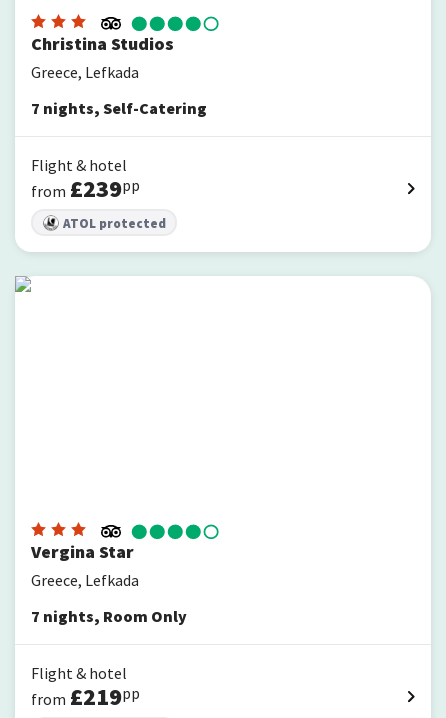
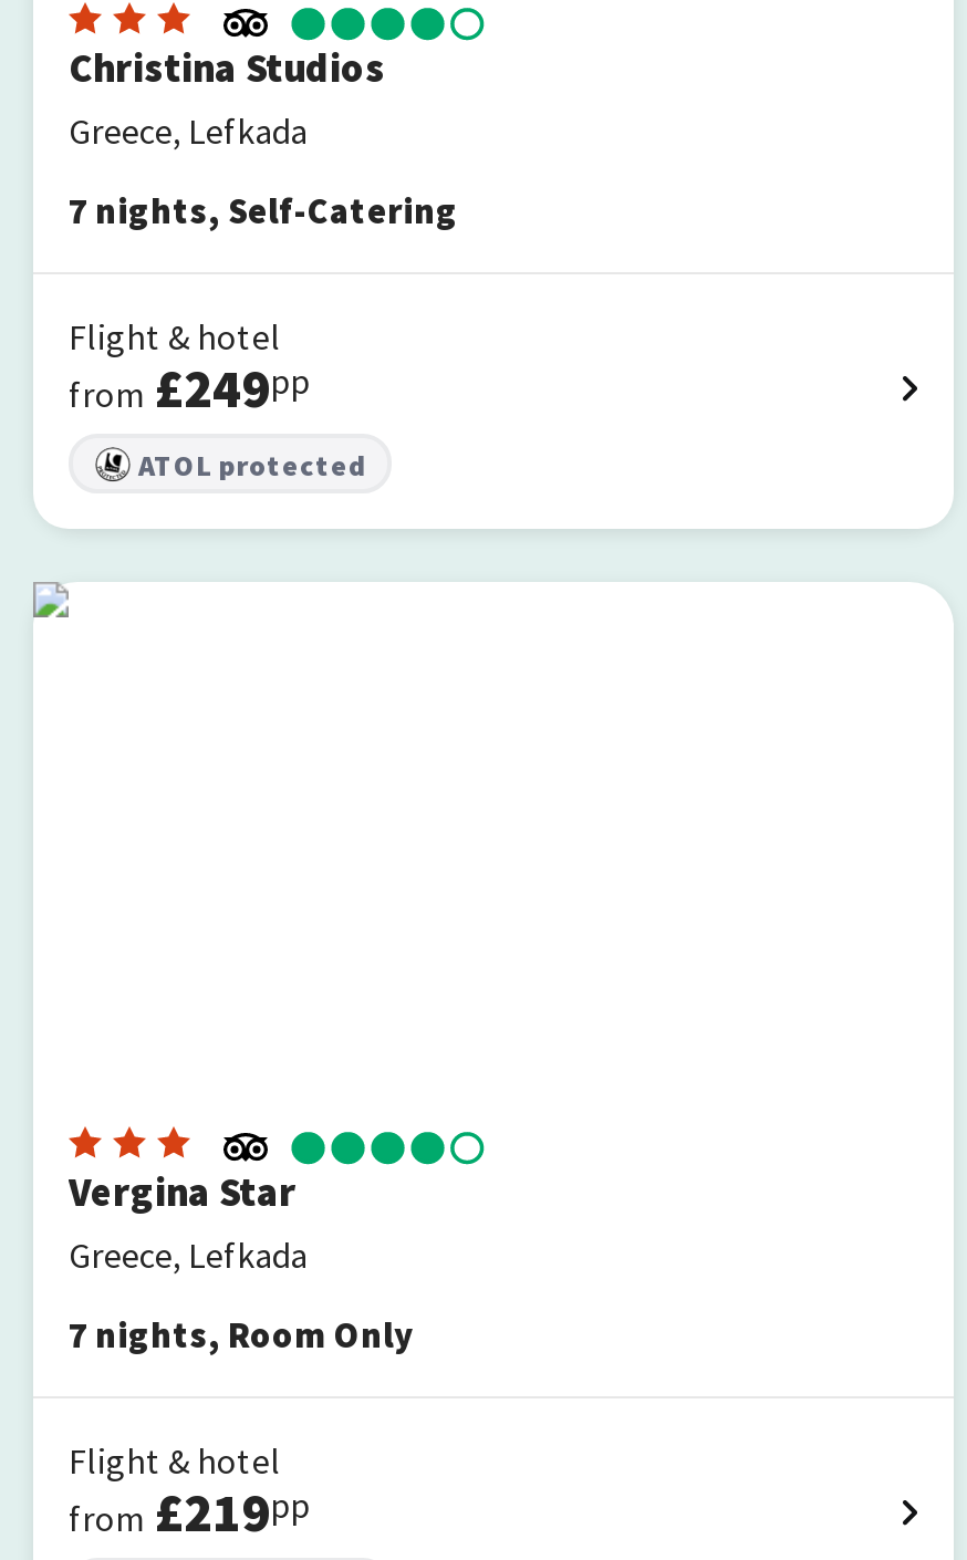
- from £239pp
+ from £249pp
